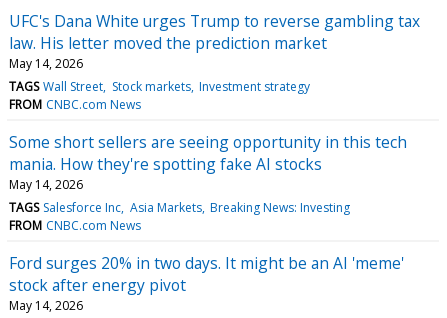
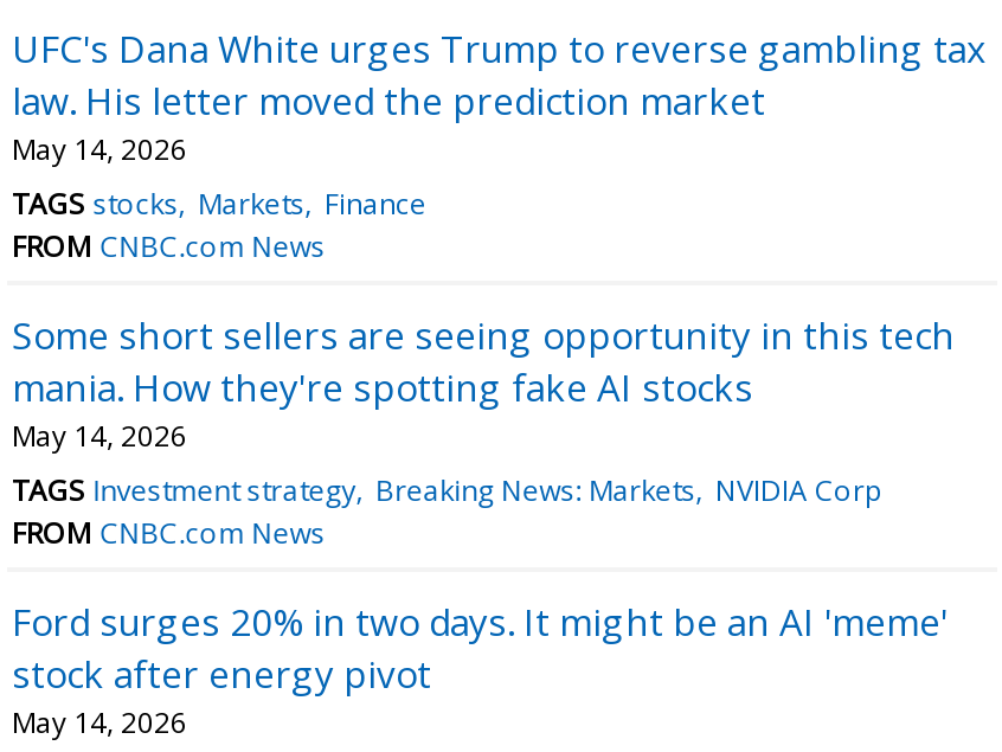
- TAGS Wall Street Stock markets Investment strategy
+ TAGS stocks Markets Finance

- TAGS Salesforce Inc Asia Markets Breaking News: Investing
+ TAGS Investment strategy Breaking News: Markets NVIDIA Corp
